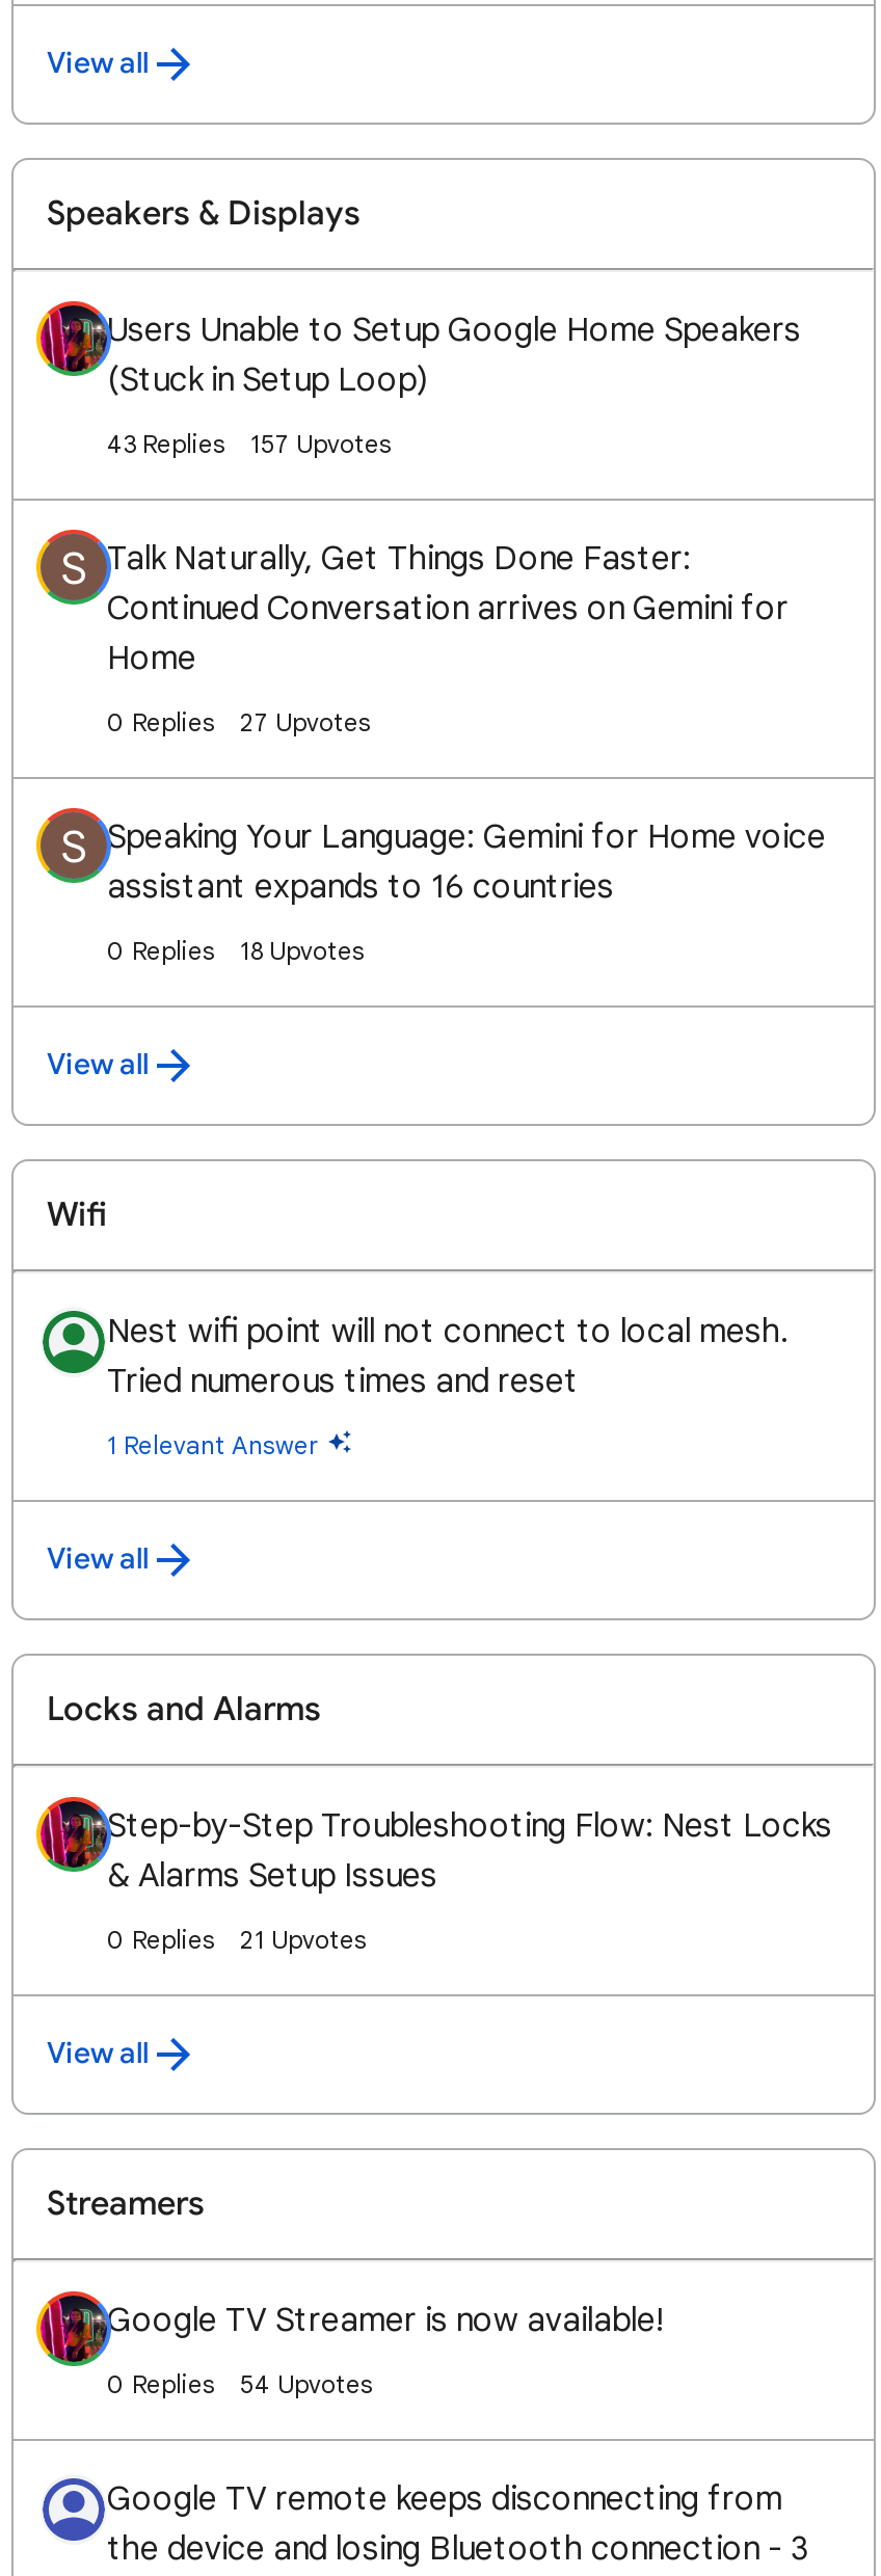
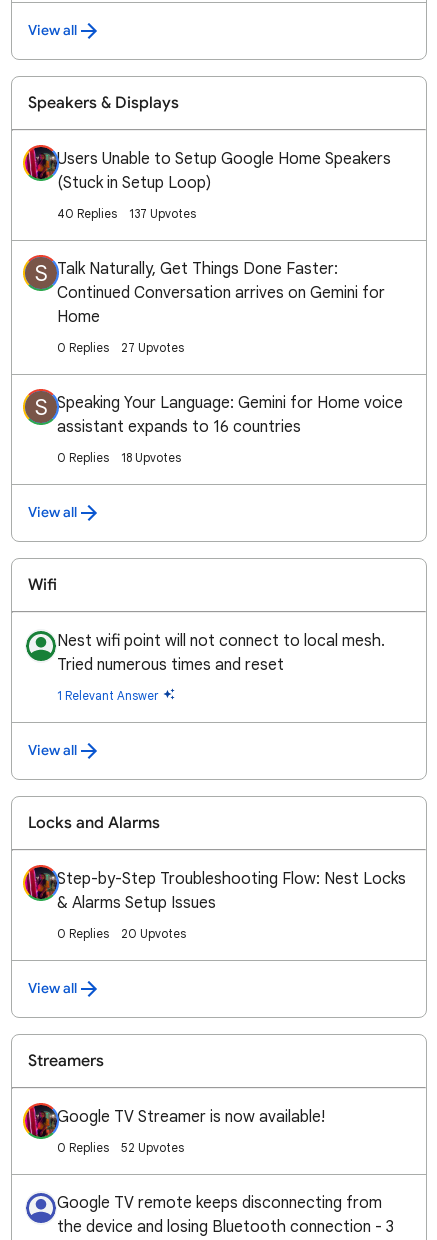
- 43 Replies
+ 40 Replies

- 157 Upvotes
+ 137 Upvotes

- 21 Upvotes
+ 20 Upvotes

- 54 Upvotes
+ 52 Upvotes
